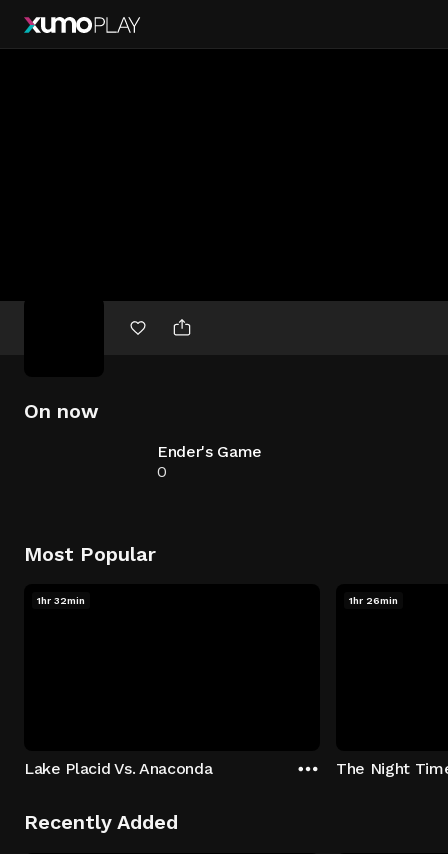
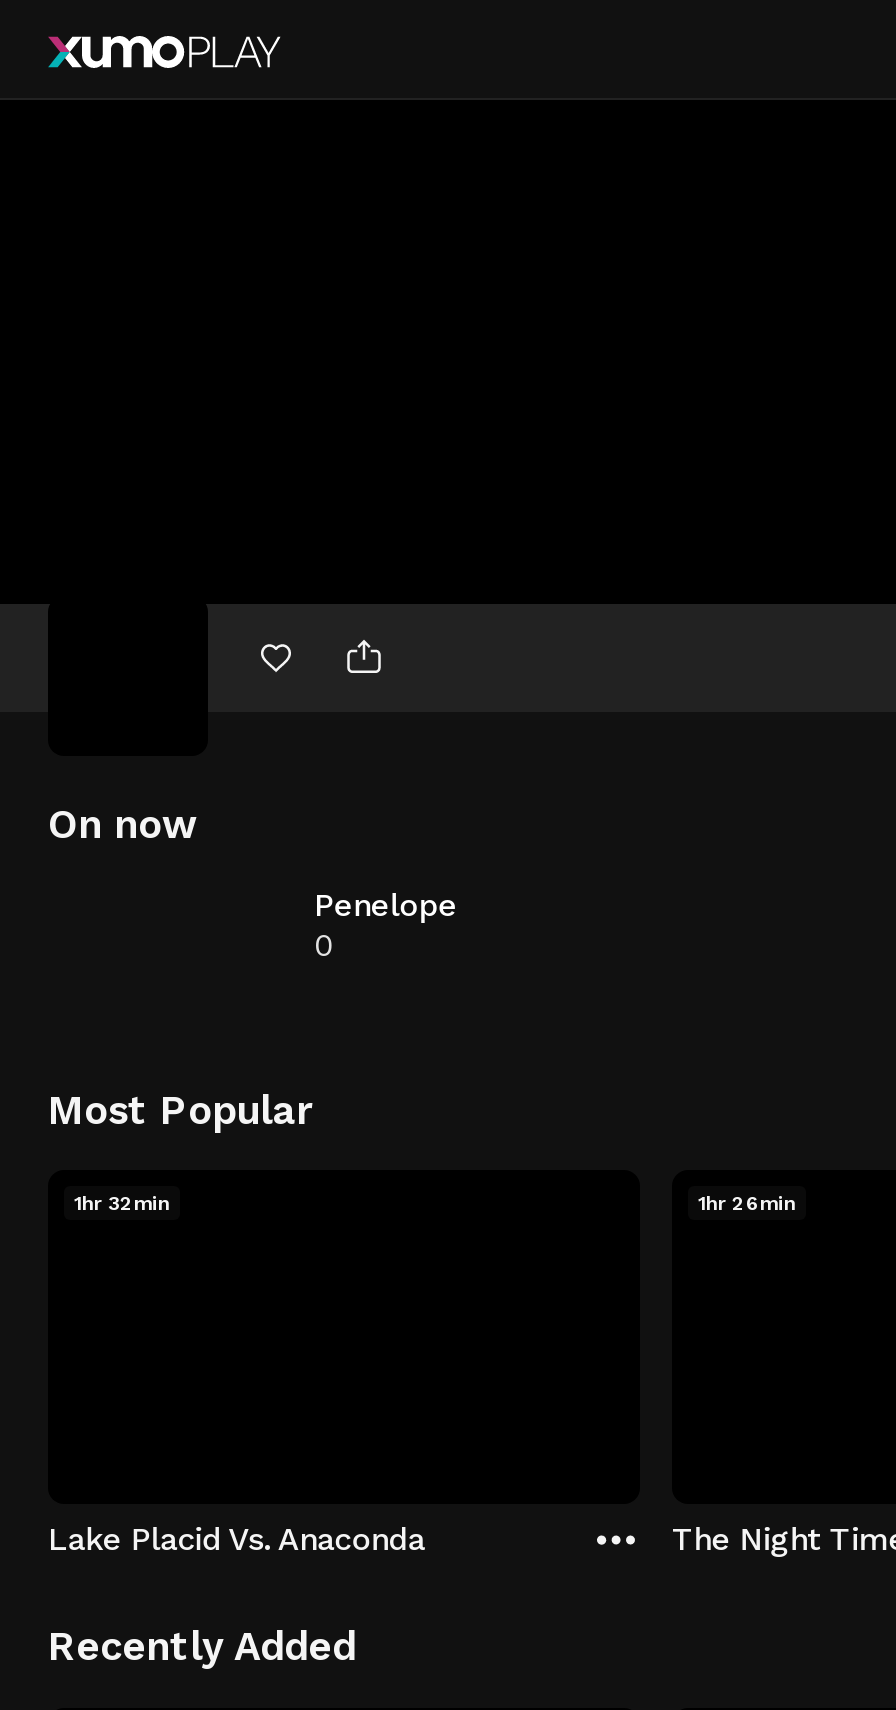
- Ender's Game
+ Penelope
